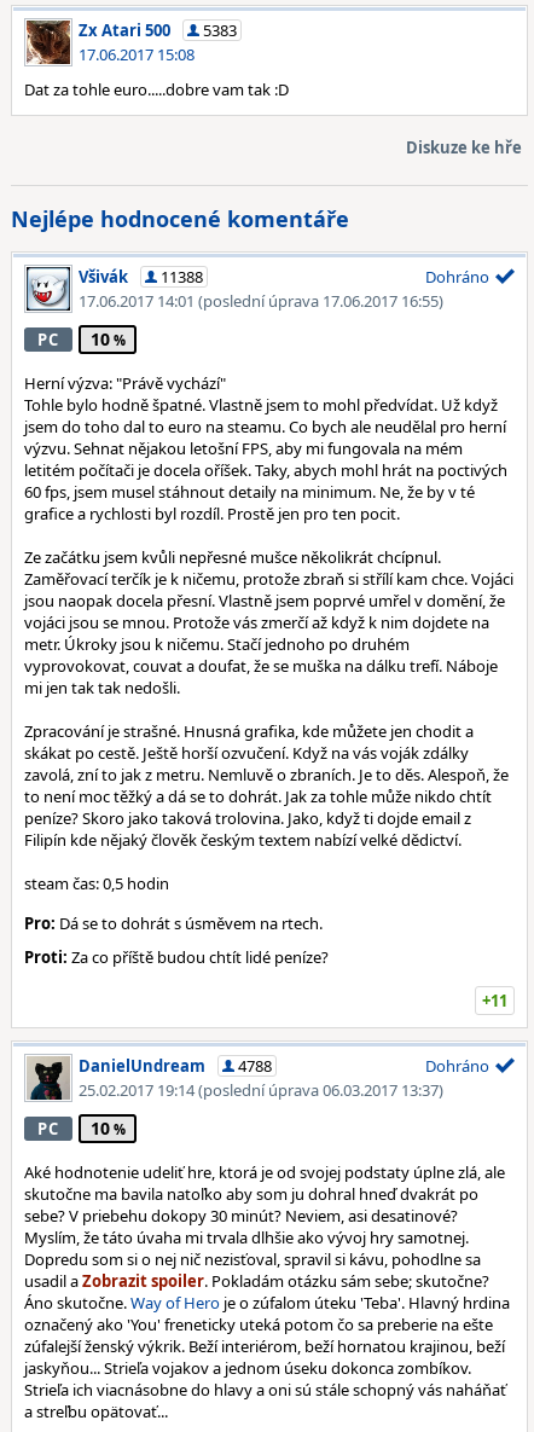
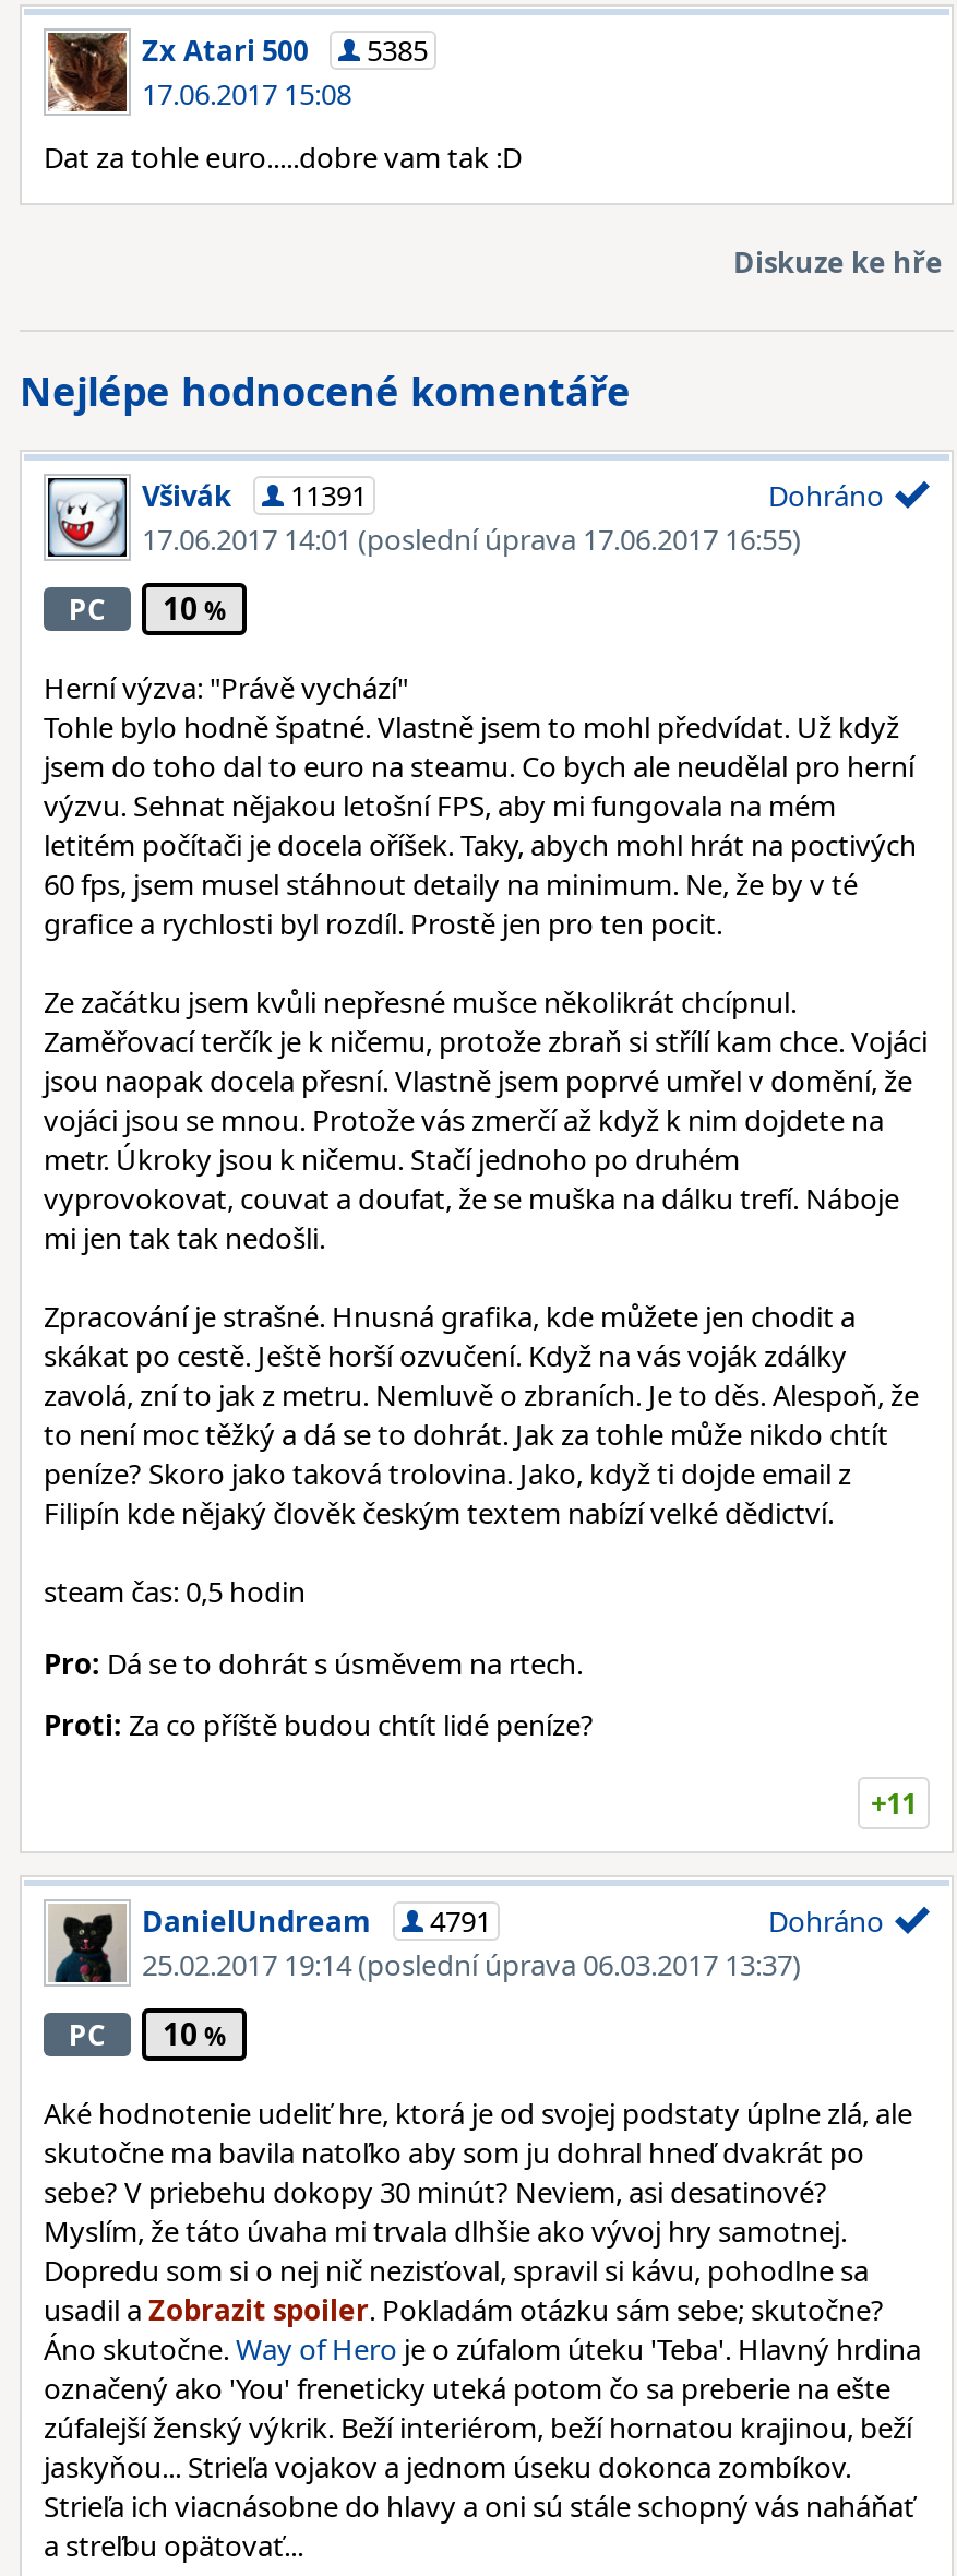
- Zx Atari 500 5383
+ Zx Atari 500 5385

- Všivák 11388
+ Všivák 11391

- DanielUndream 4788
+ DanielUndream 4791
